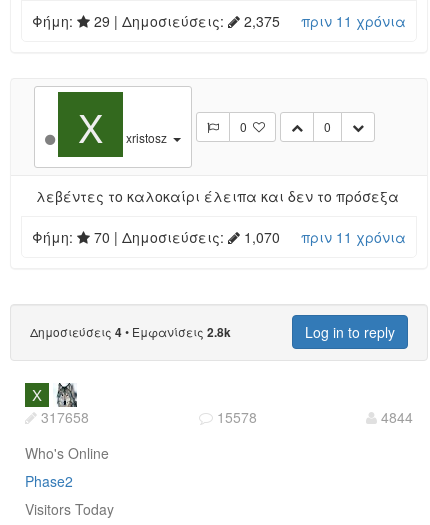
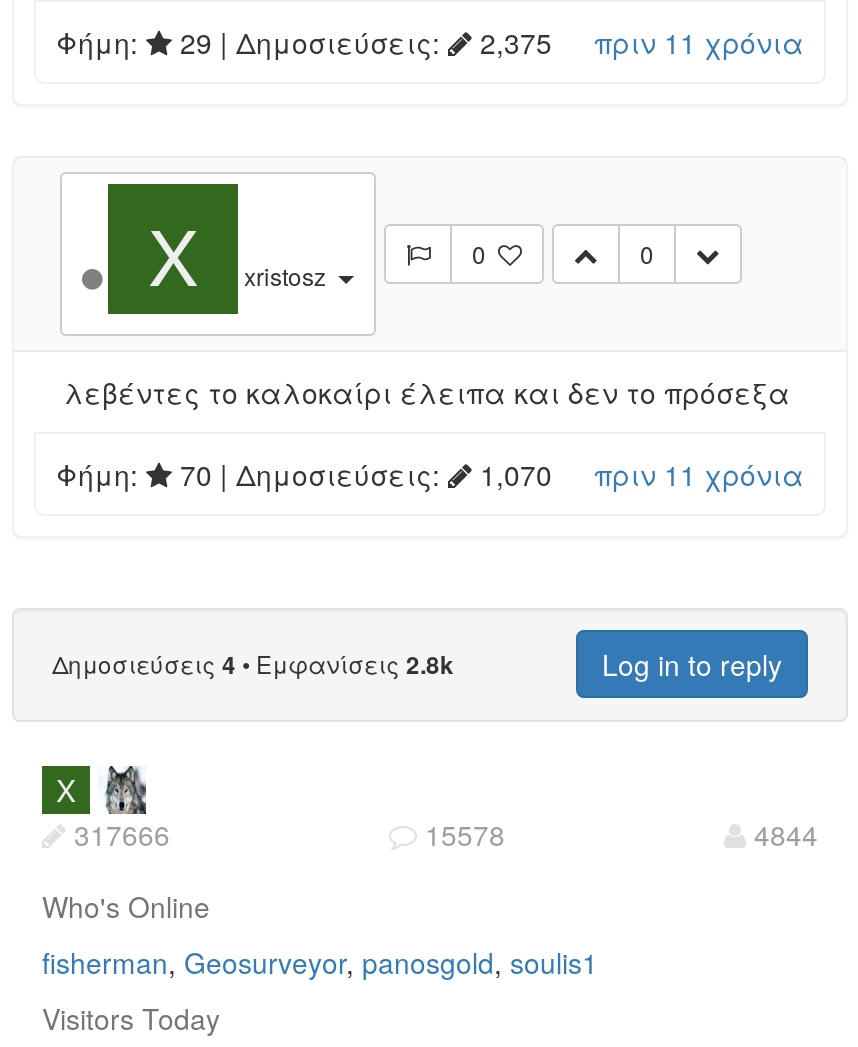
- 317658
+ 317666

- Phase2
+ fisherman Geosurveyor panosgold soulis1
